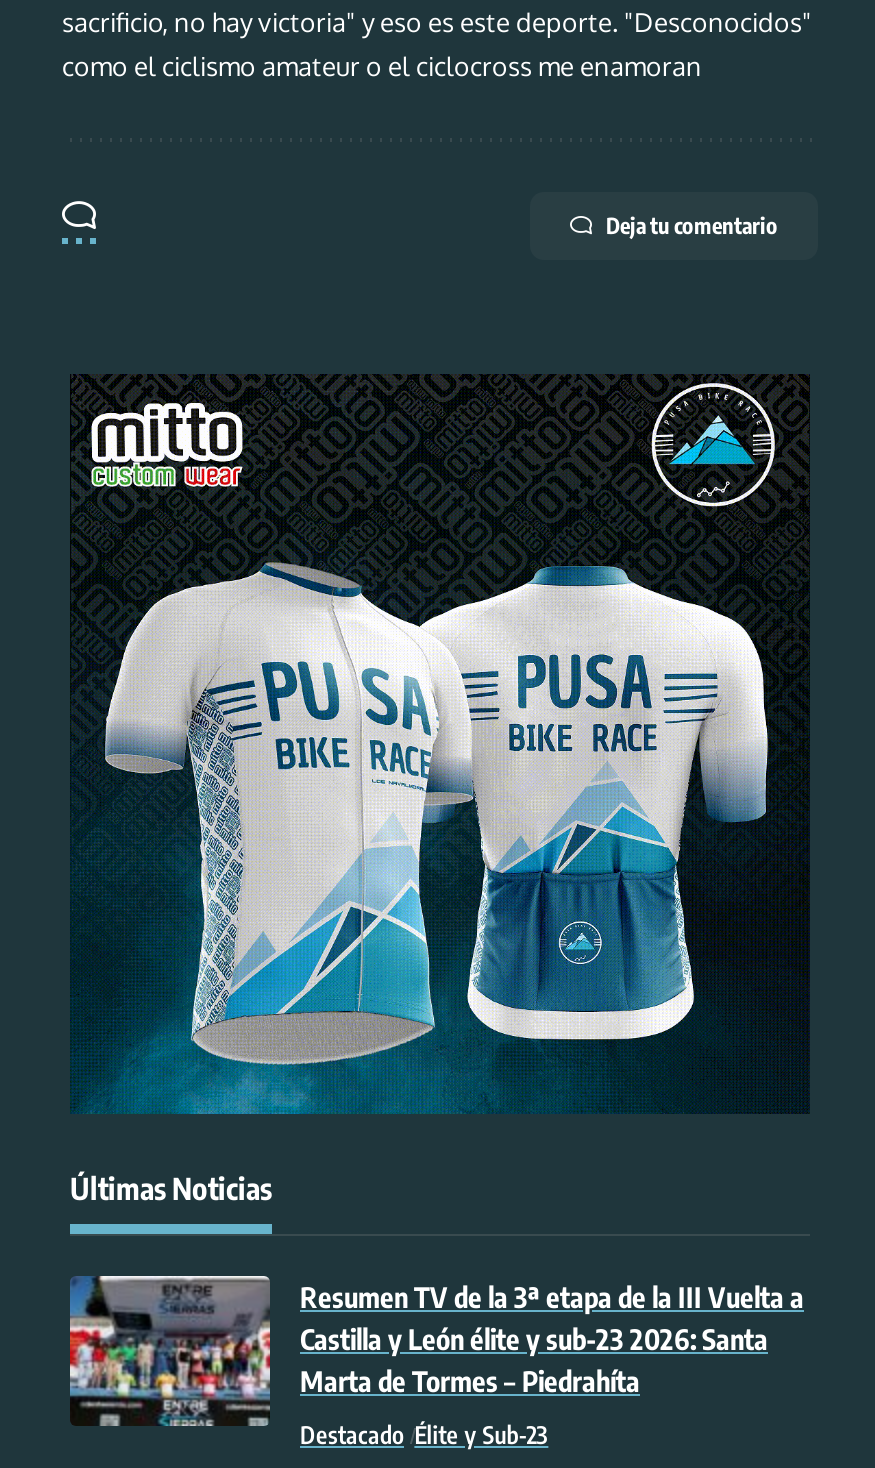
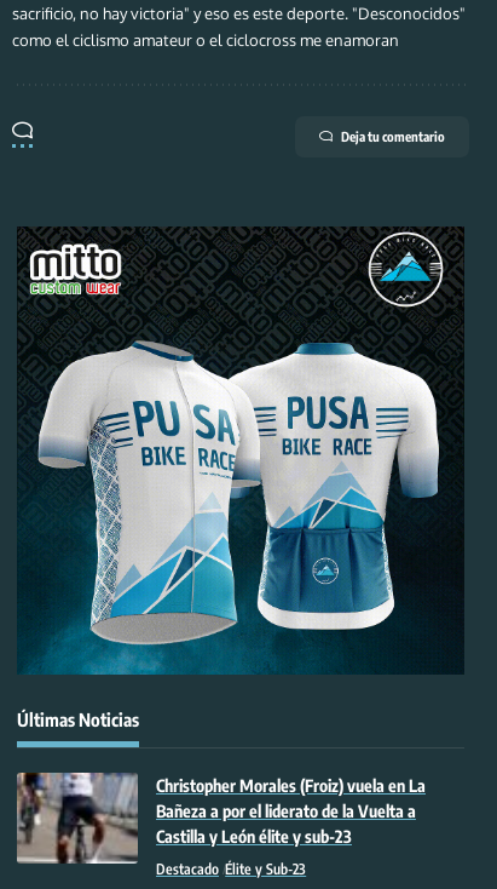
- [image]
- Resumen TV de la 3ª etapa de la III Vuelta a
- Castilla y León élite y sub-23 2026: Santa
- Marta de Tormes – Piedrahíta
+ [image]
+ Christopher Morales (Froiz) vuela en La
+ Bañeza a por el liderato de la Vuelta a
+ Castilla y León élite y sub-23
